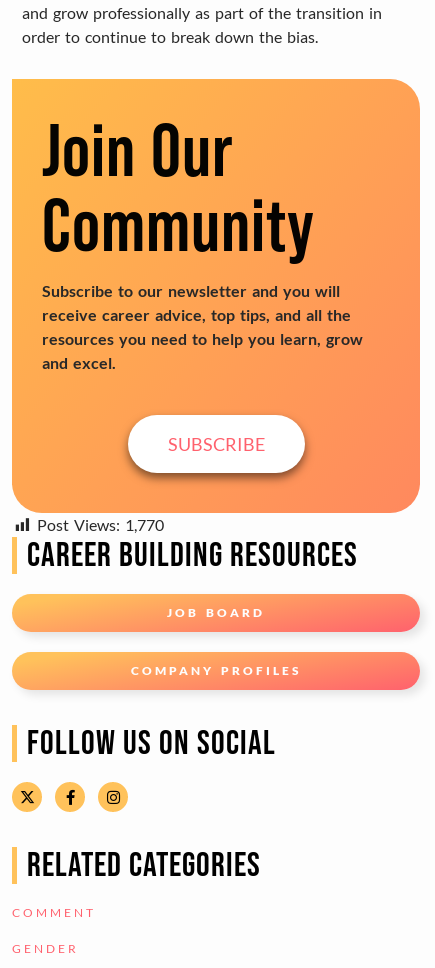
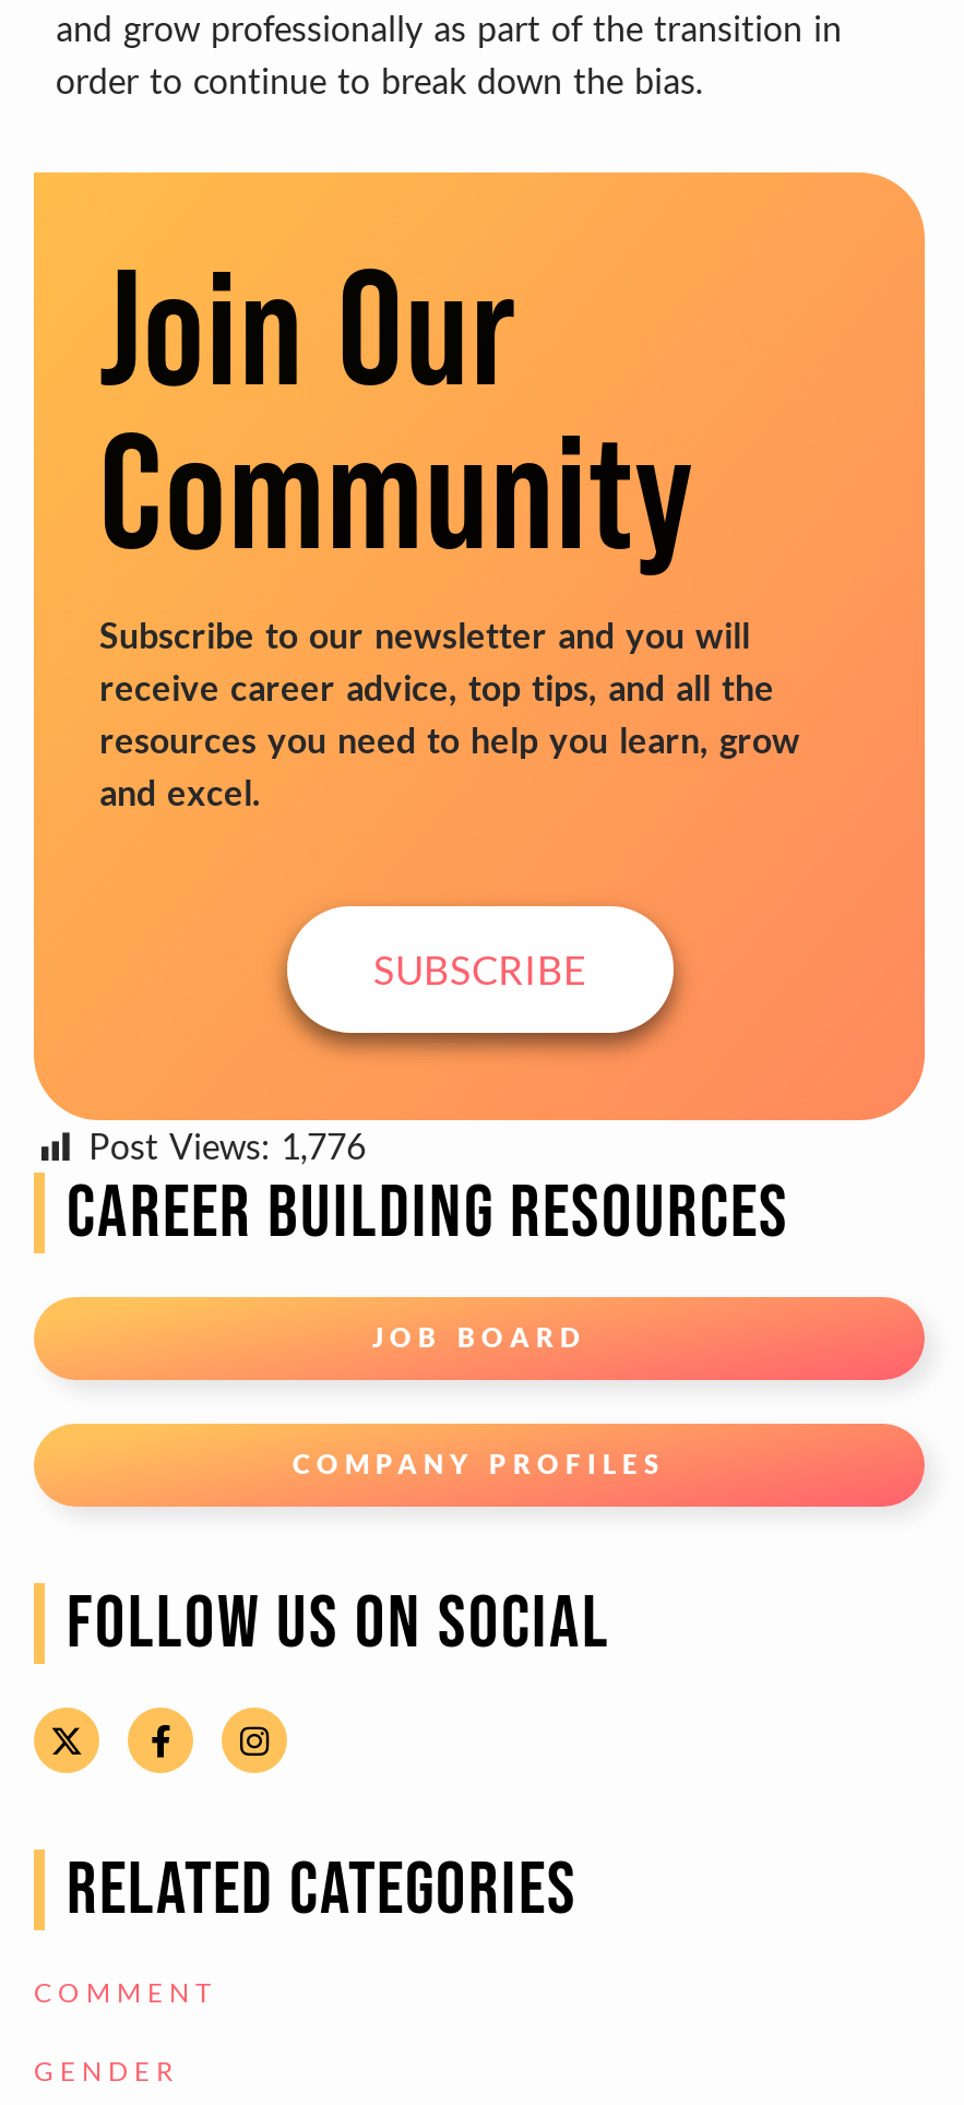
- Post Views: 1,770
+ Post Views: 1,776
